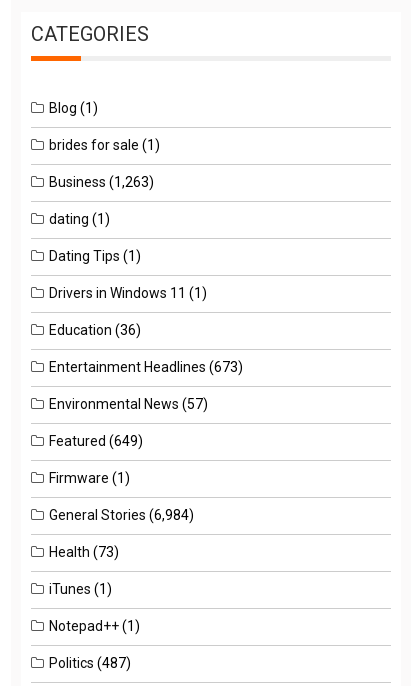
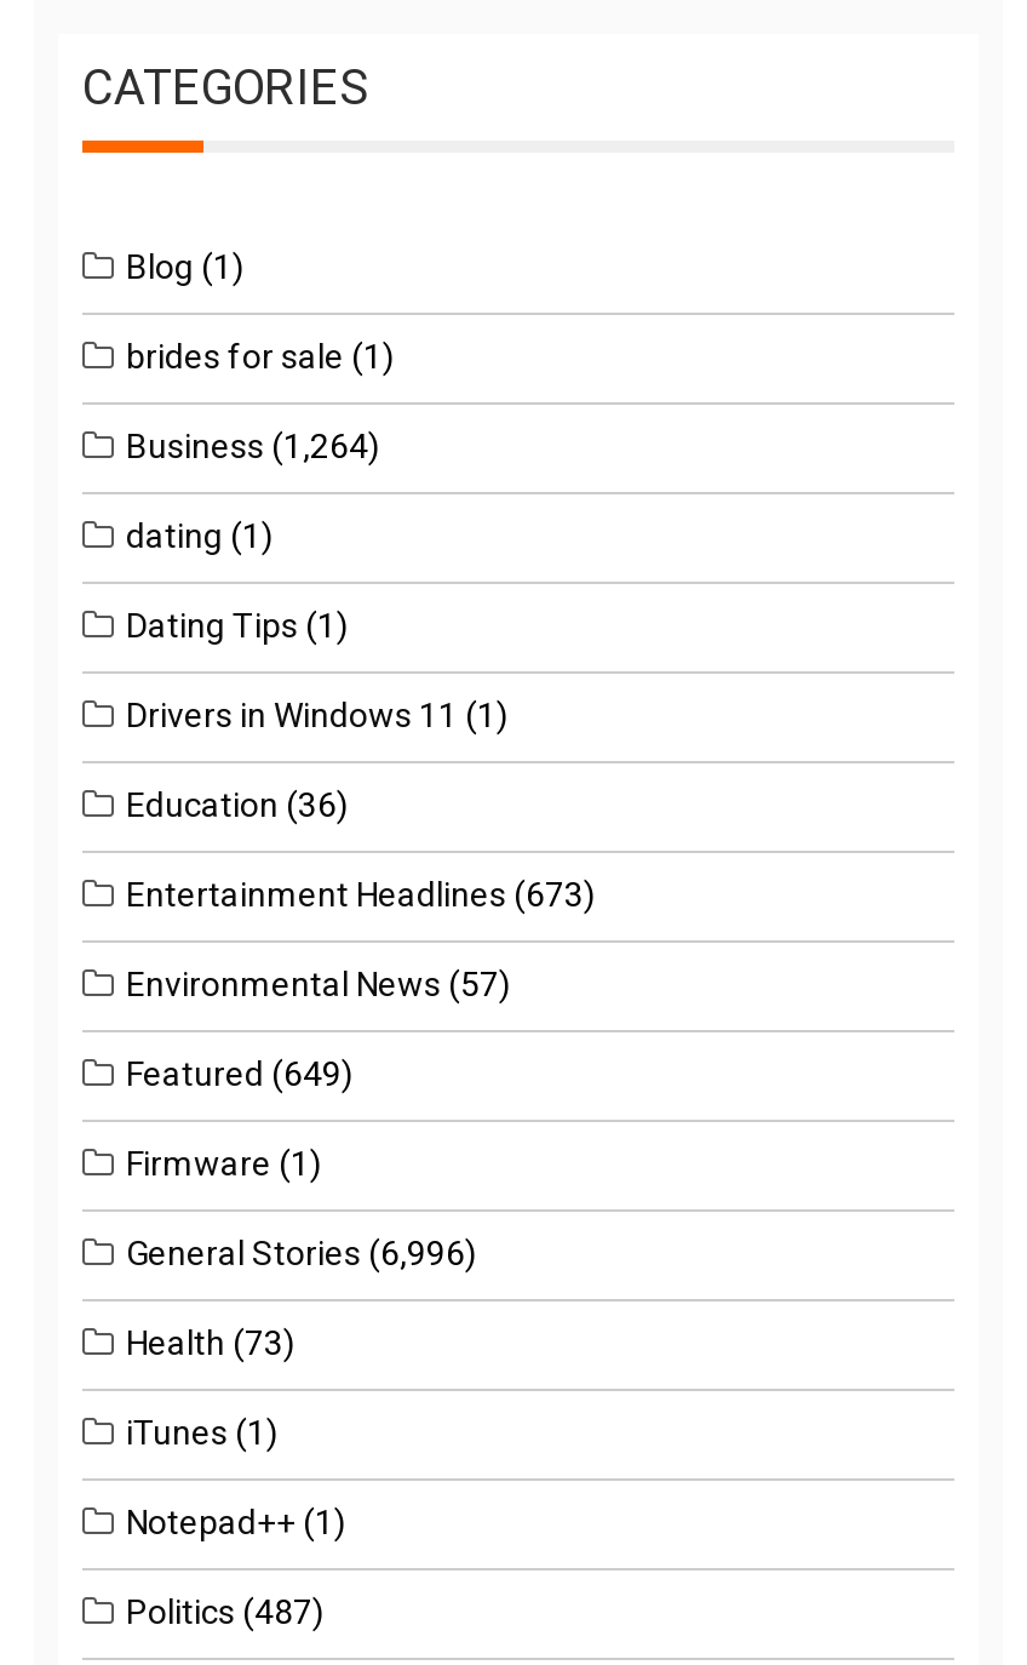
- Business (1,263)
+ Business (1,264)

- General Stories (6,984)
+ General Stories (6,996)
